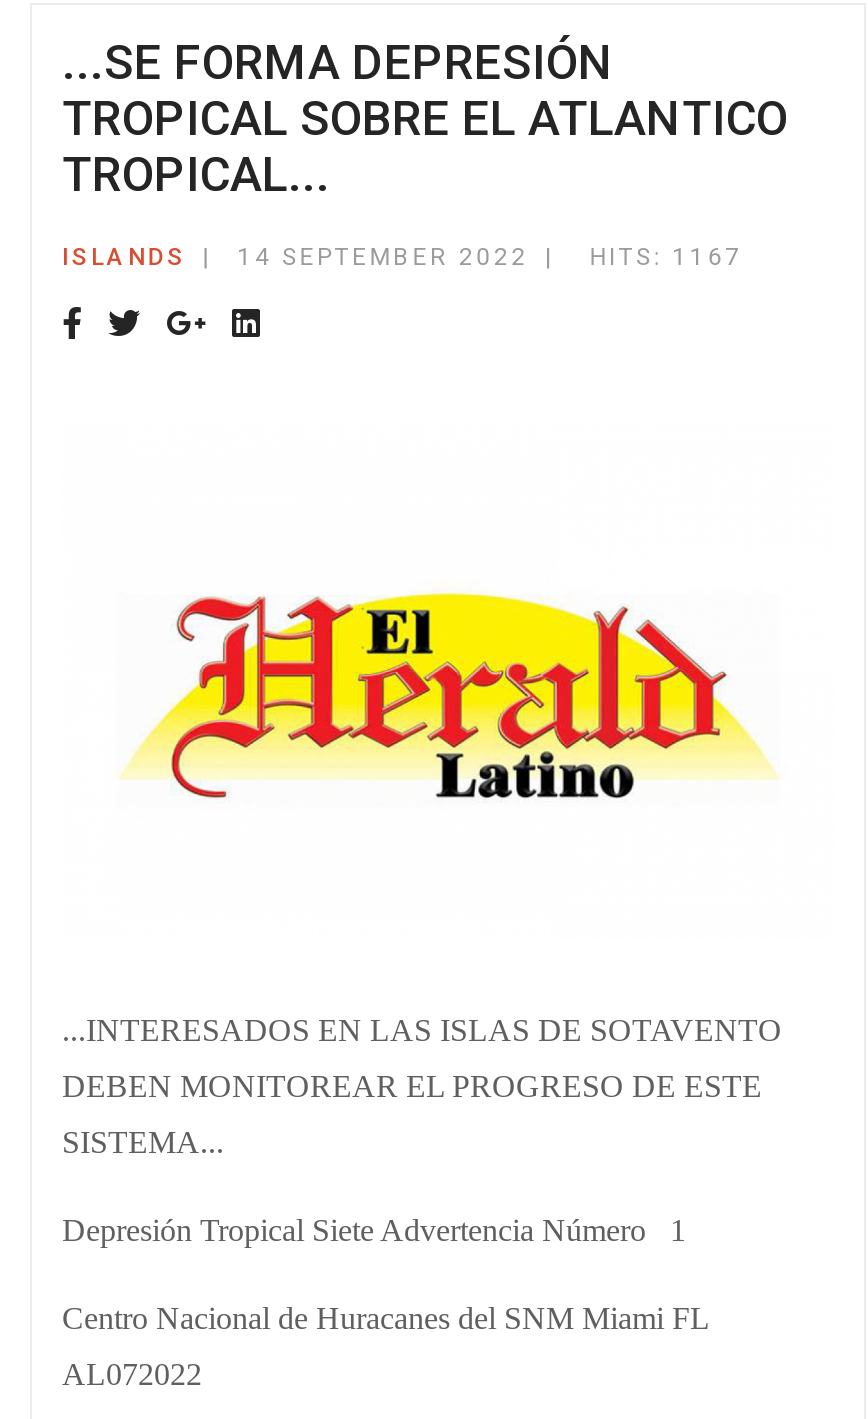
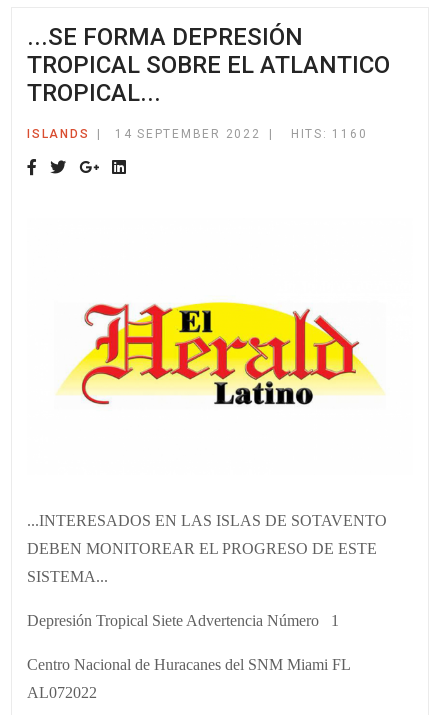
- HITS: 1167
+ HITS: 1160
